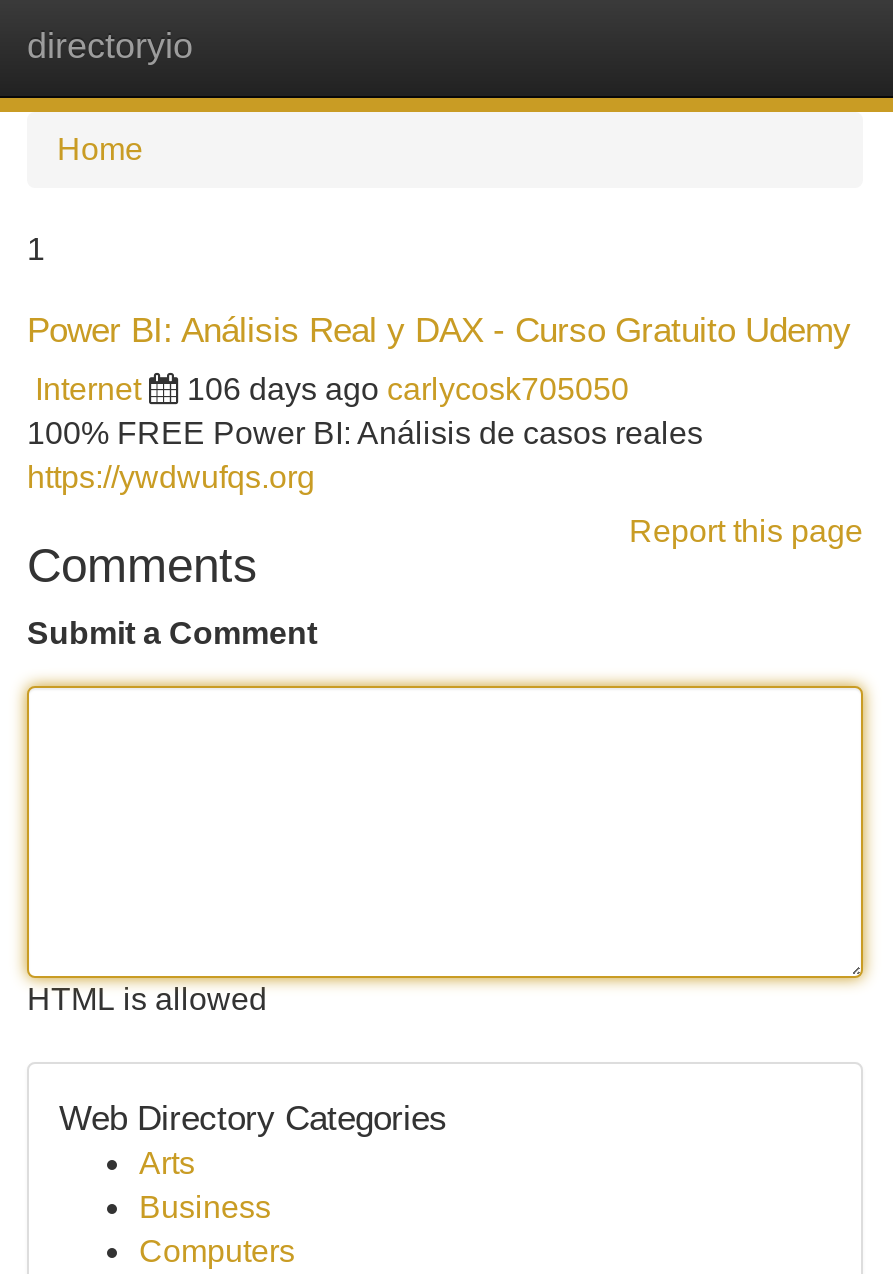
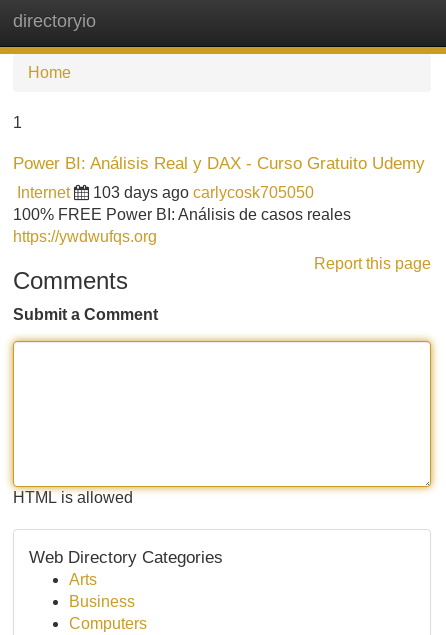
- 106 days ago carlycosk705050
+ 103 days ago carlycosk705050
